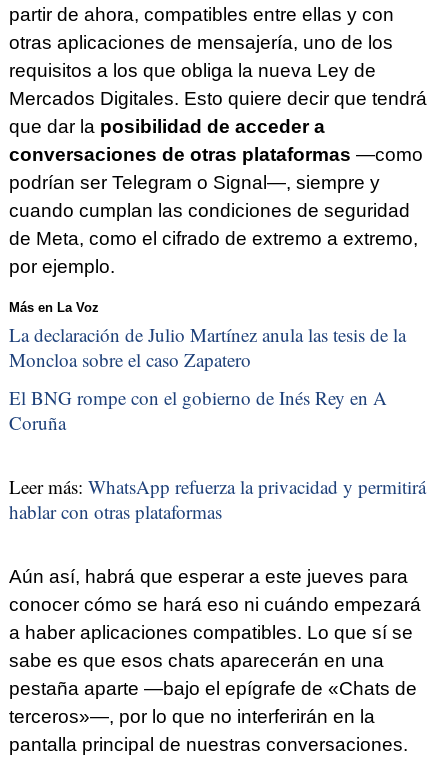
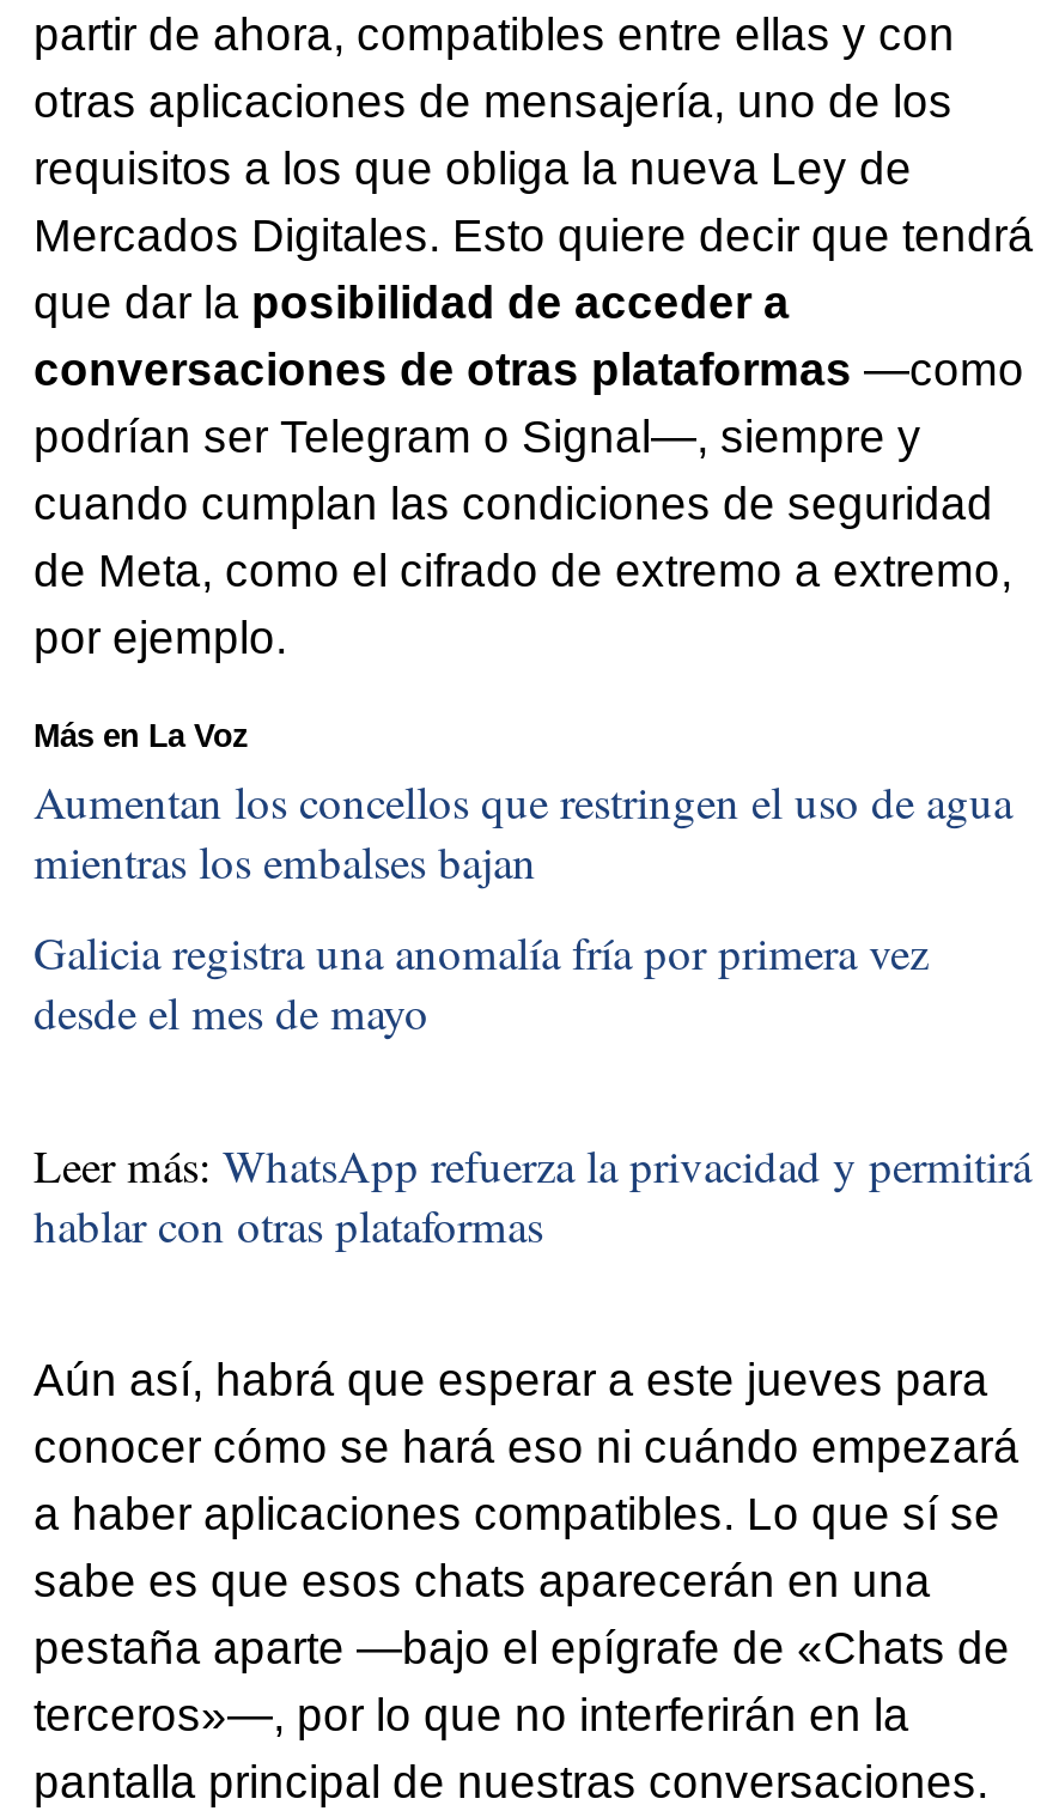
- La declaración de Julio Martínez anula las tesis de la
- Moncloa sobre el caso Zapatero
+ Aumentan los concellos que restringen el uso de agua
+ mientras los embalses bajan

- El BNG rompe con el gobierno de Inés Rey en A
- Coruña
+ Galicia registra una anomalía fría por primera vez
+ desde el mes de mayo
